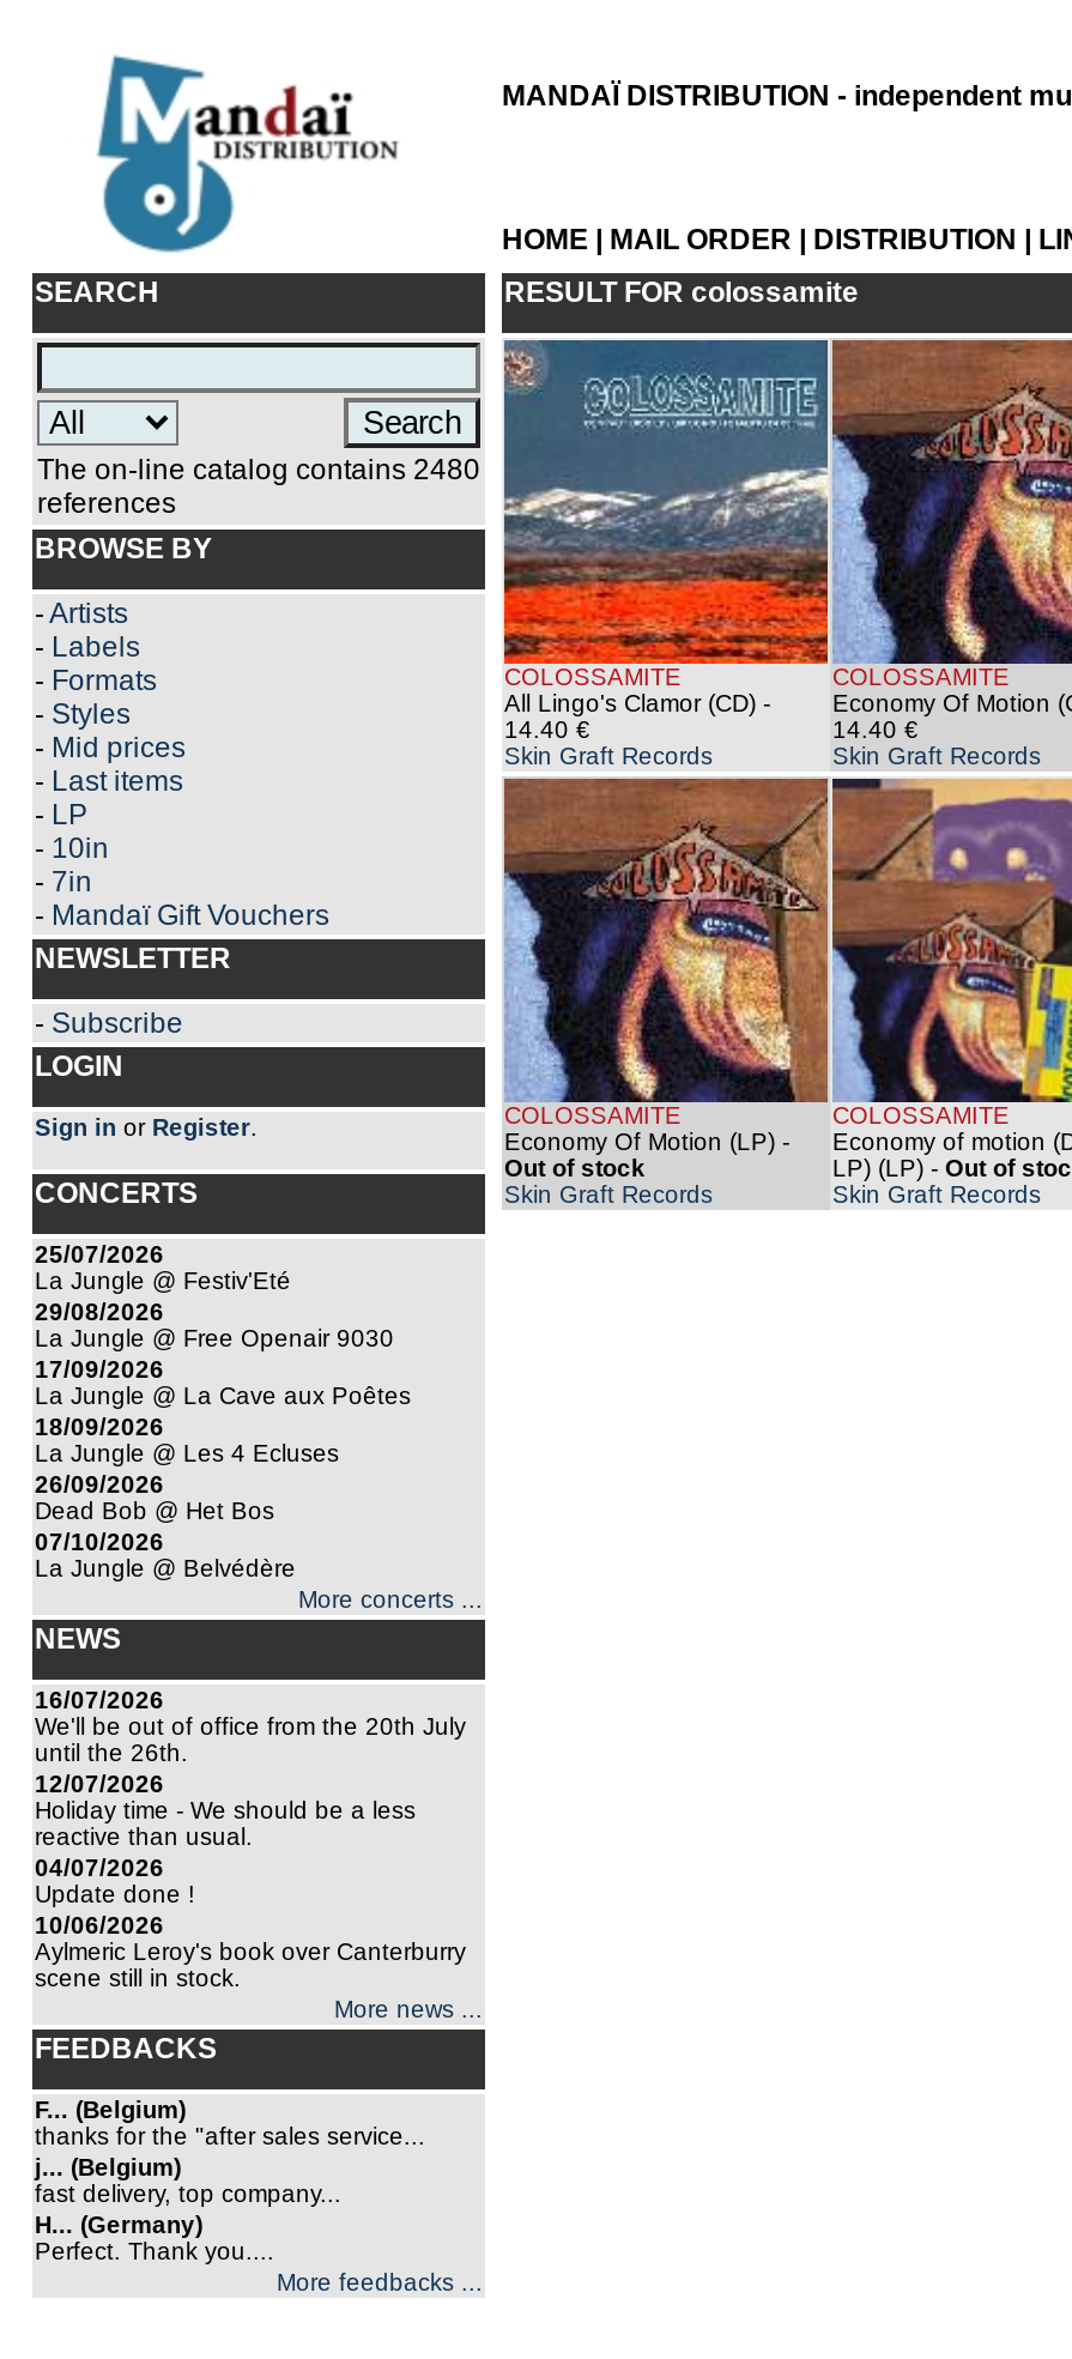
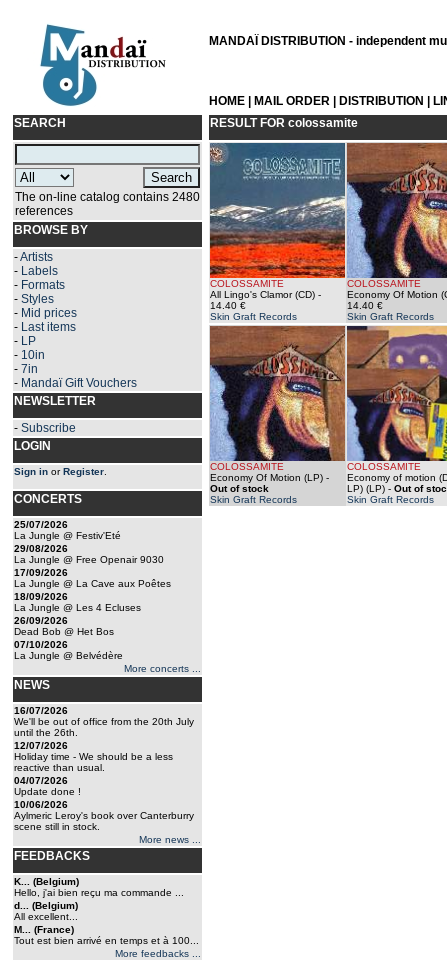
- F... (Belgium)
- thanks for the "after sales service...
- j... (Belgium)
- fast delivery, top company...
- H... (Germany)
- Perfect. Thank you....
+ K... (Belgium)
+ Hello, j'ai bien reçu ma commande ...
+ d... (Belgium)
+ All excellent...
+ M... (France)
+ Tout est bien arrivé en temps et à 100...
